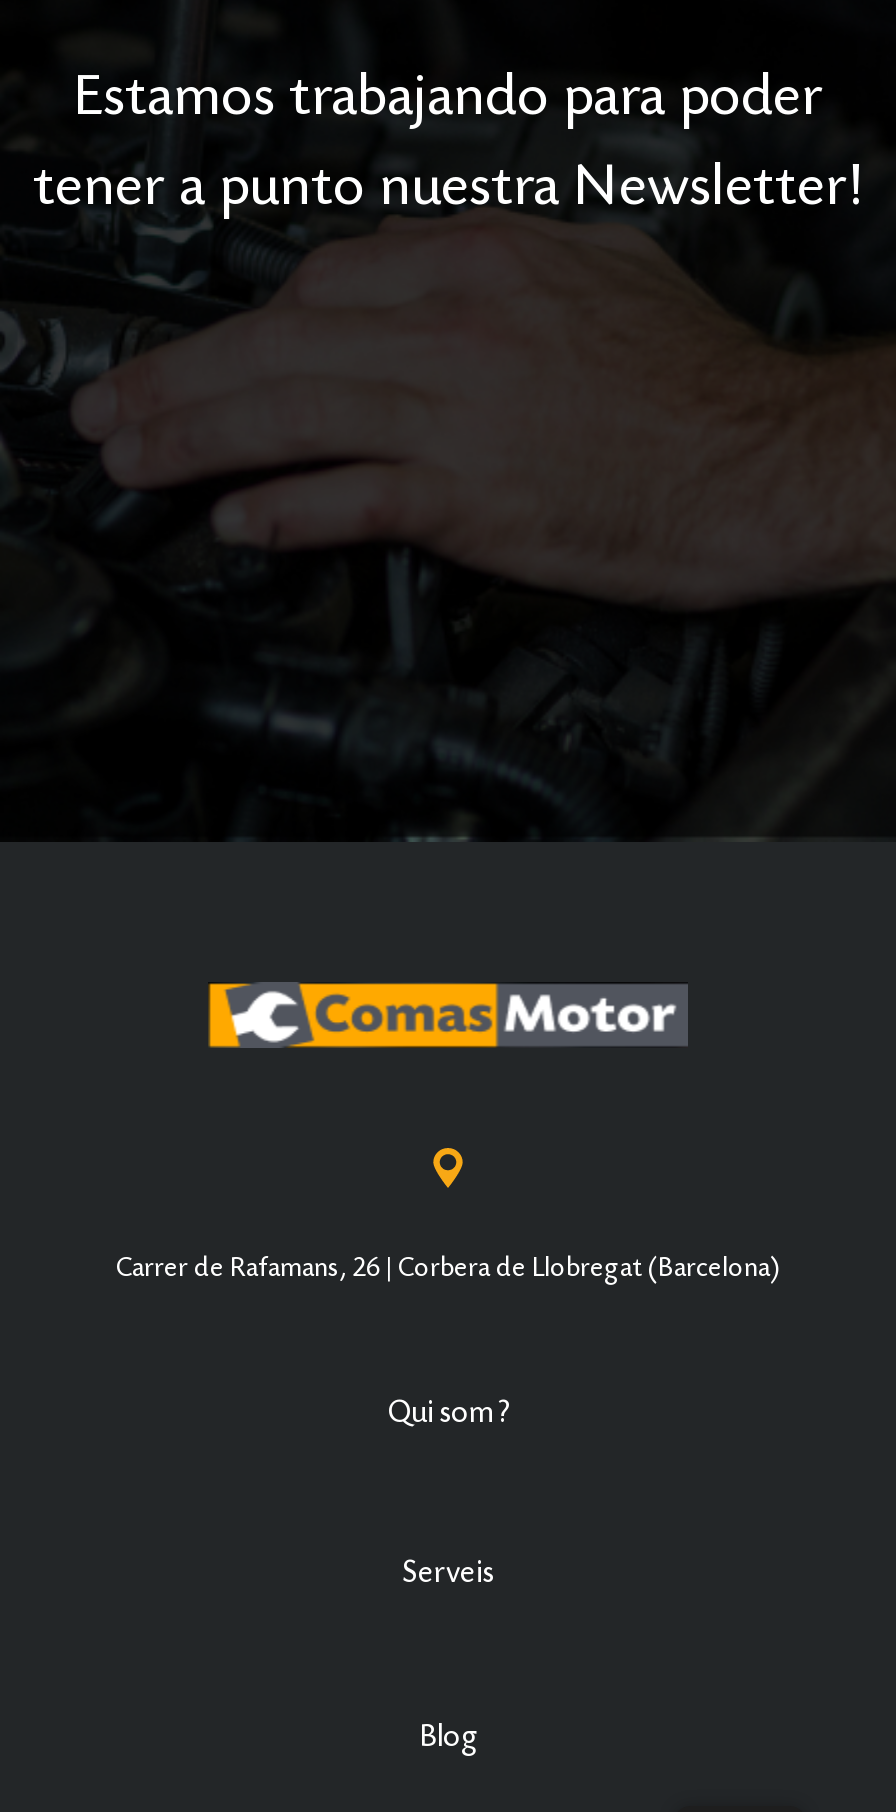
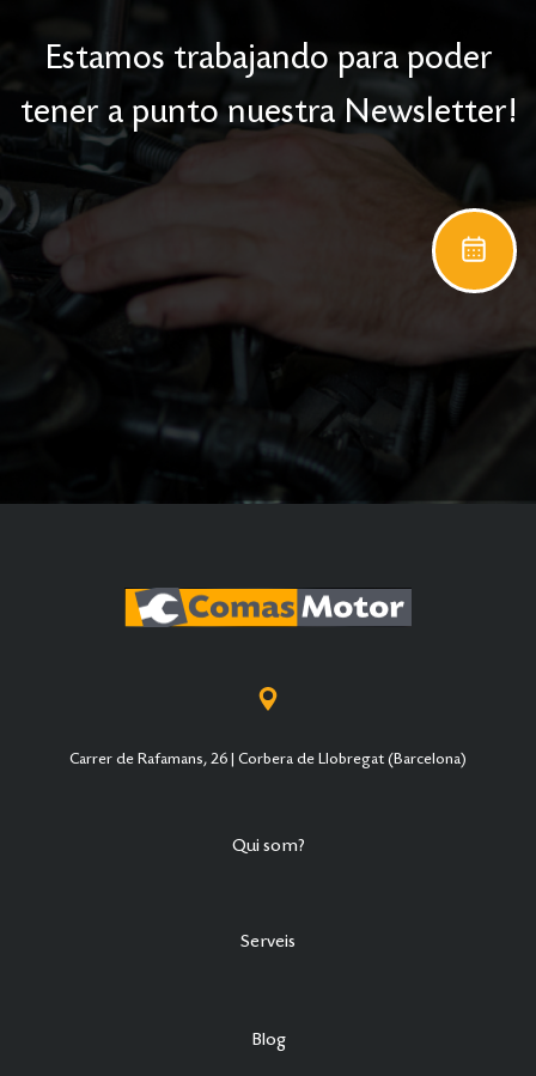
+ [image]
